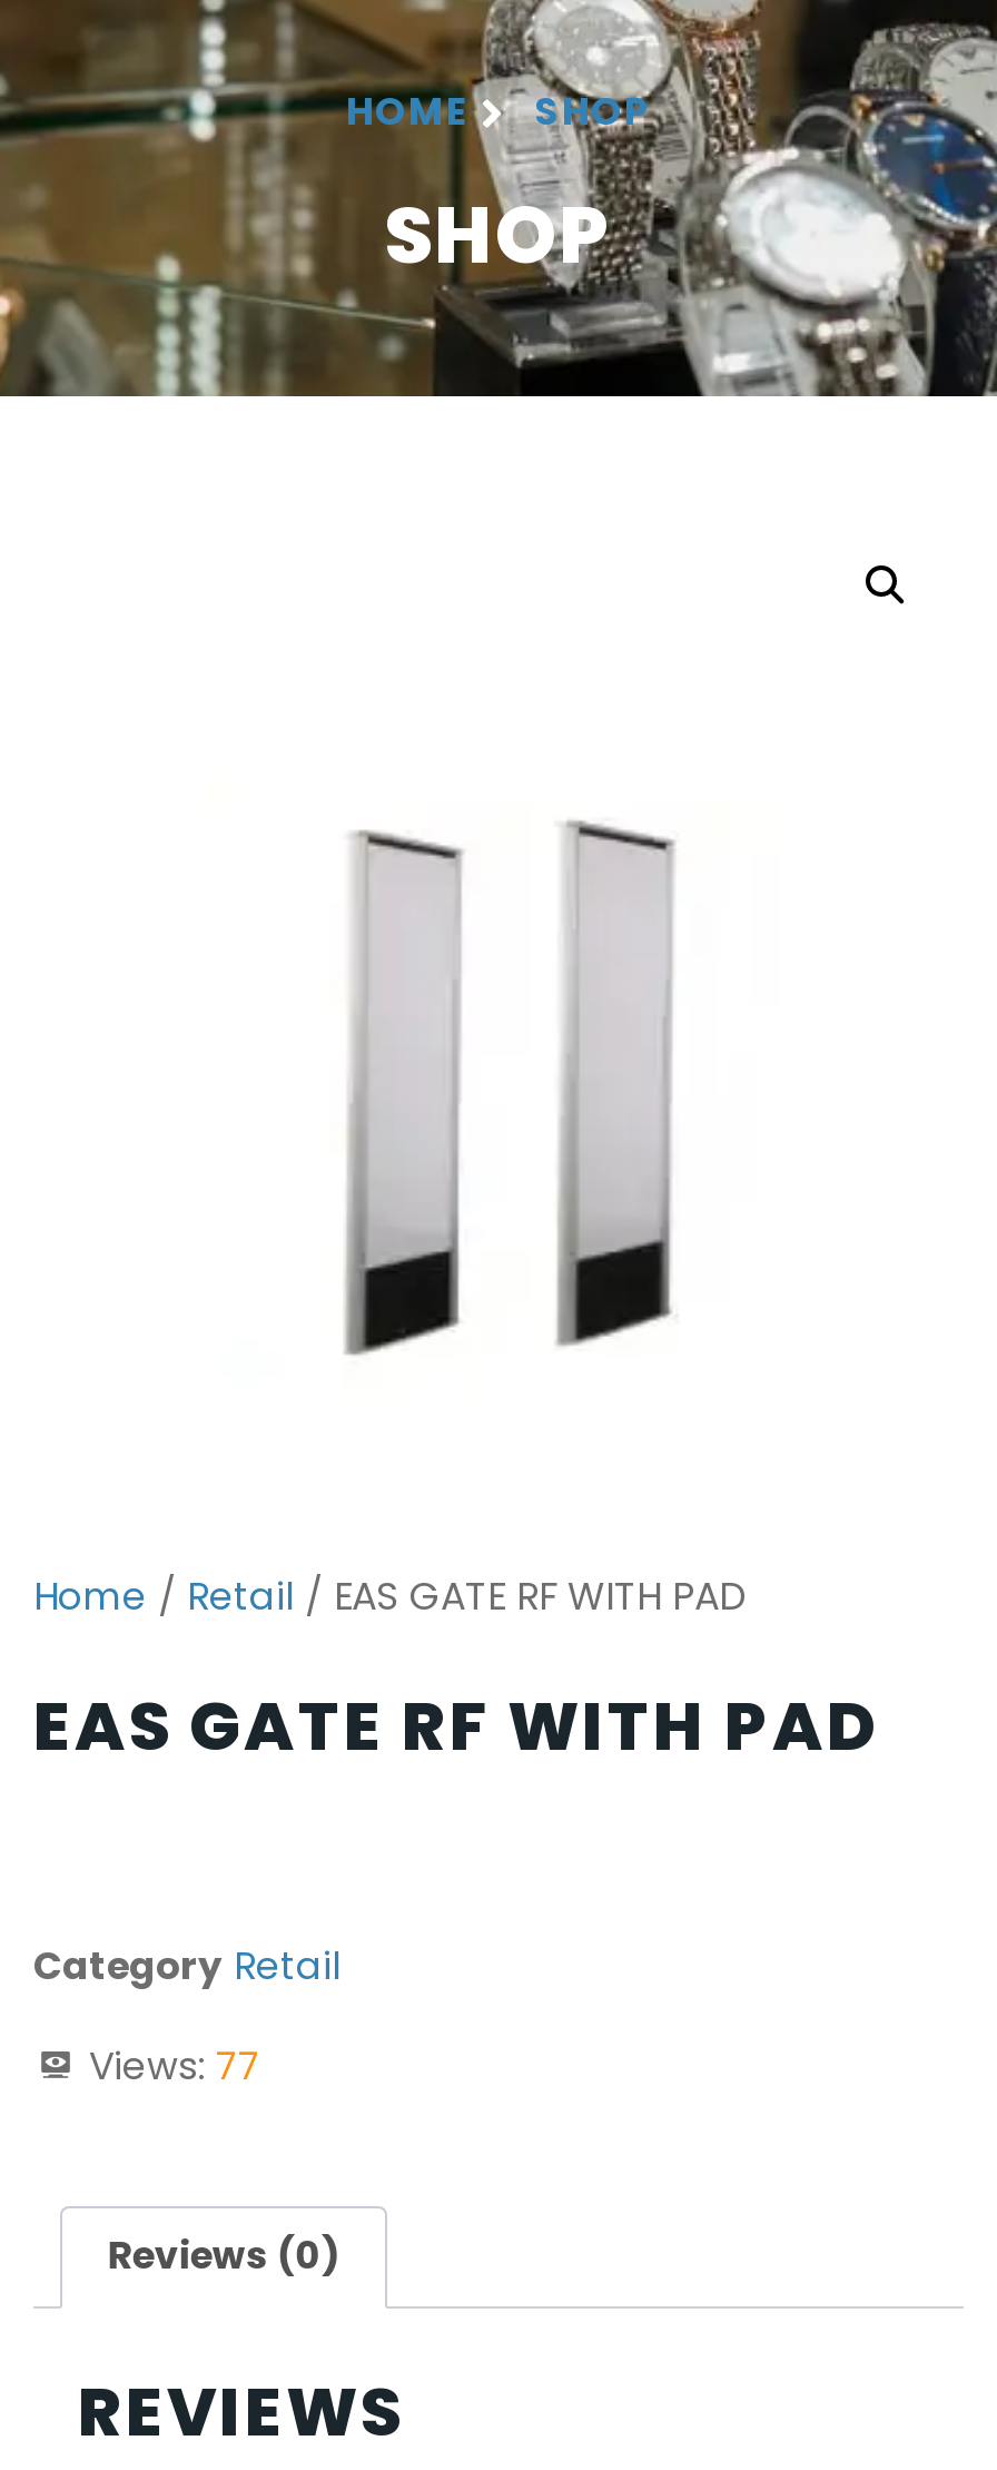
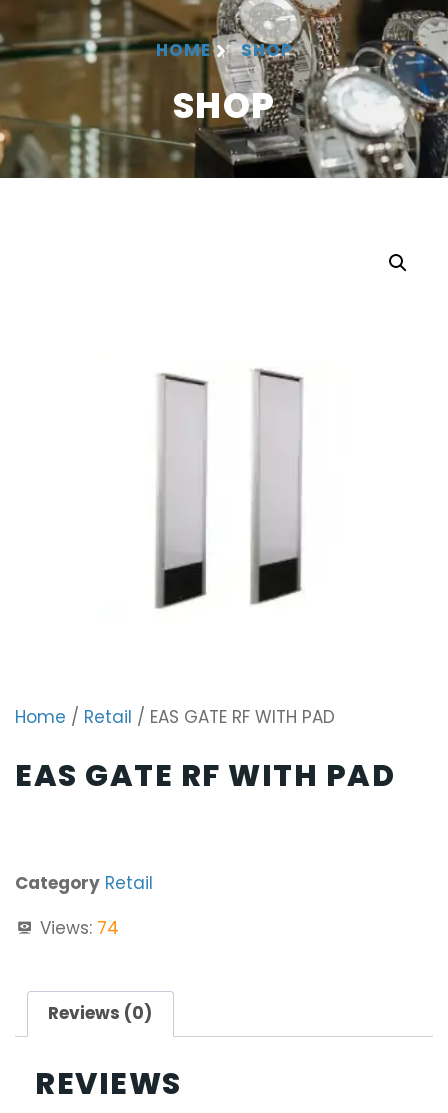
- Views: 77
+ Views: 74
